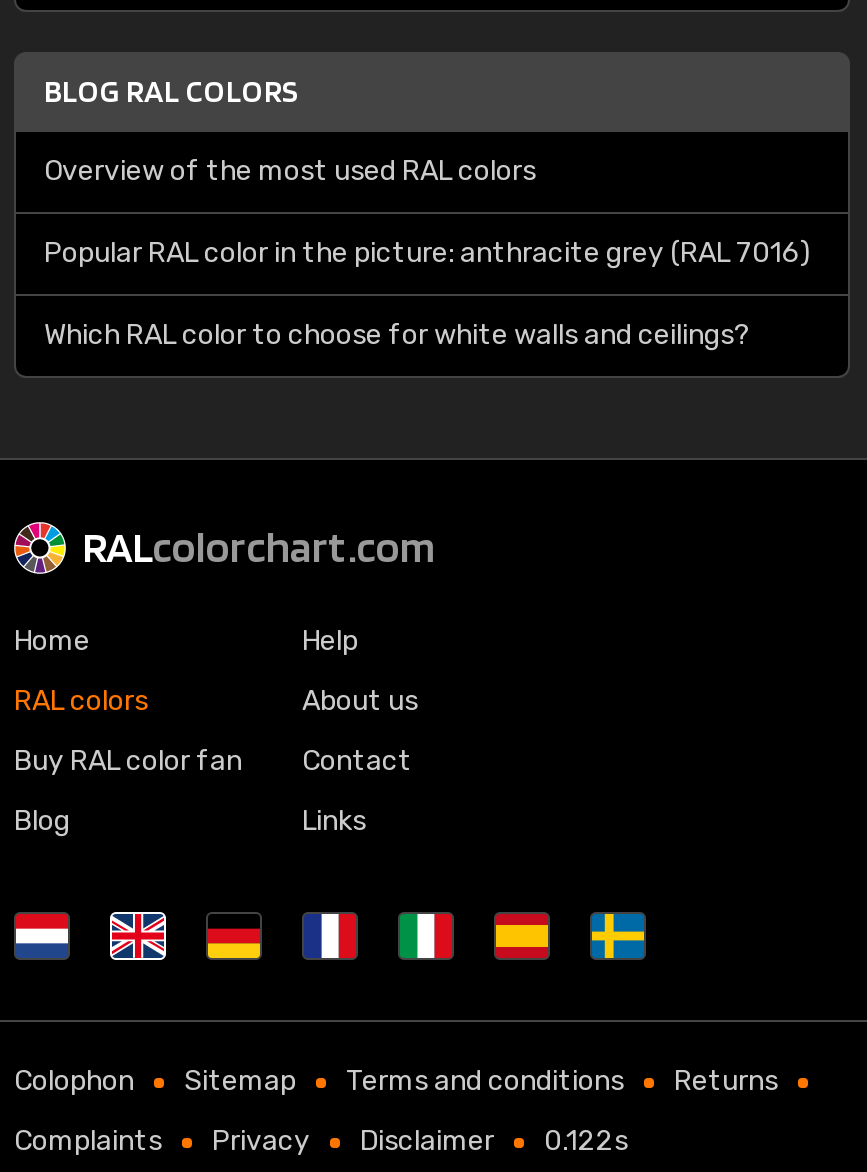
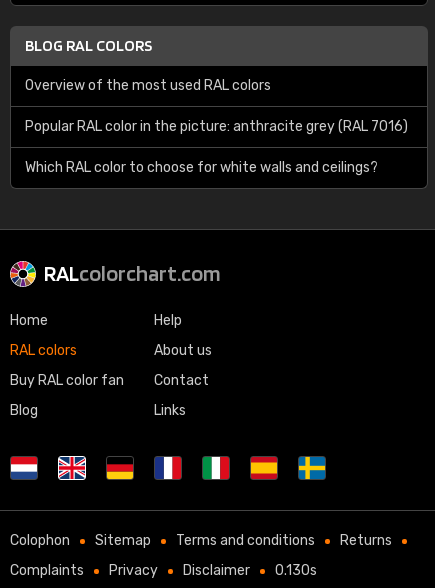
- Complaints Privacy Disclaimer 0.122s
+ Complaints Privacy Disclaimer 0.130s
